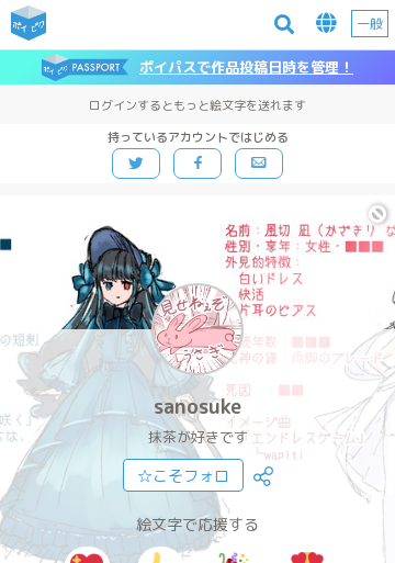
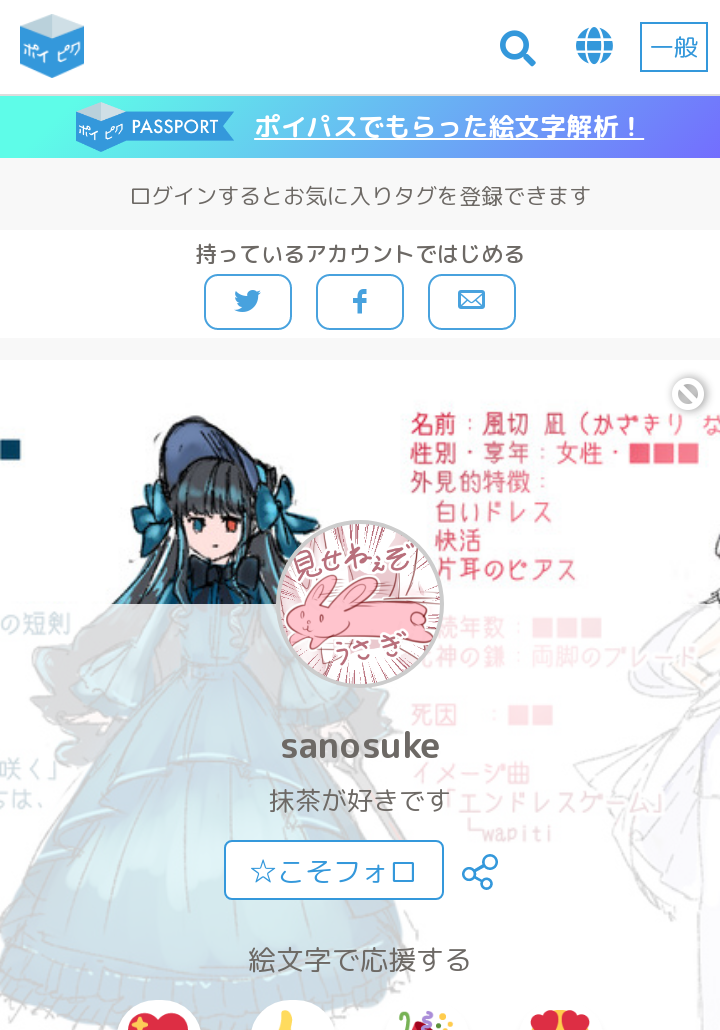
- ポイパスで作品投稿日時を管理！
+ ポイパスでもらった絵文字解析！

- ログインするともっと絵文字を送れます
+ ログインするとお気に入りタグを登録できます
